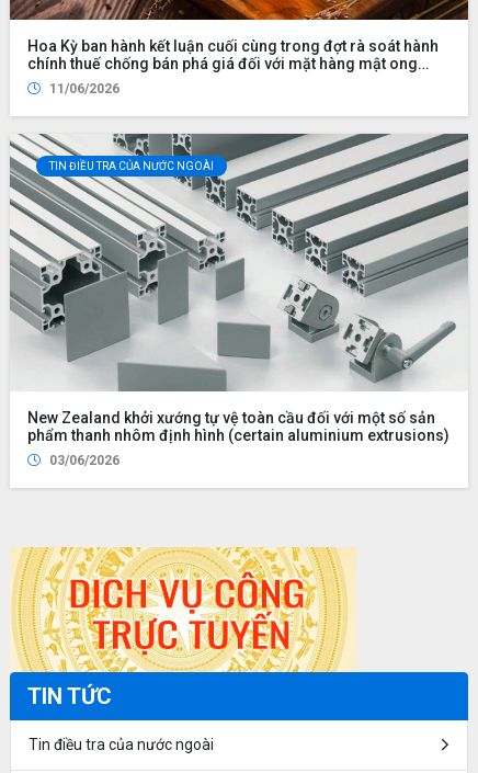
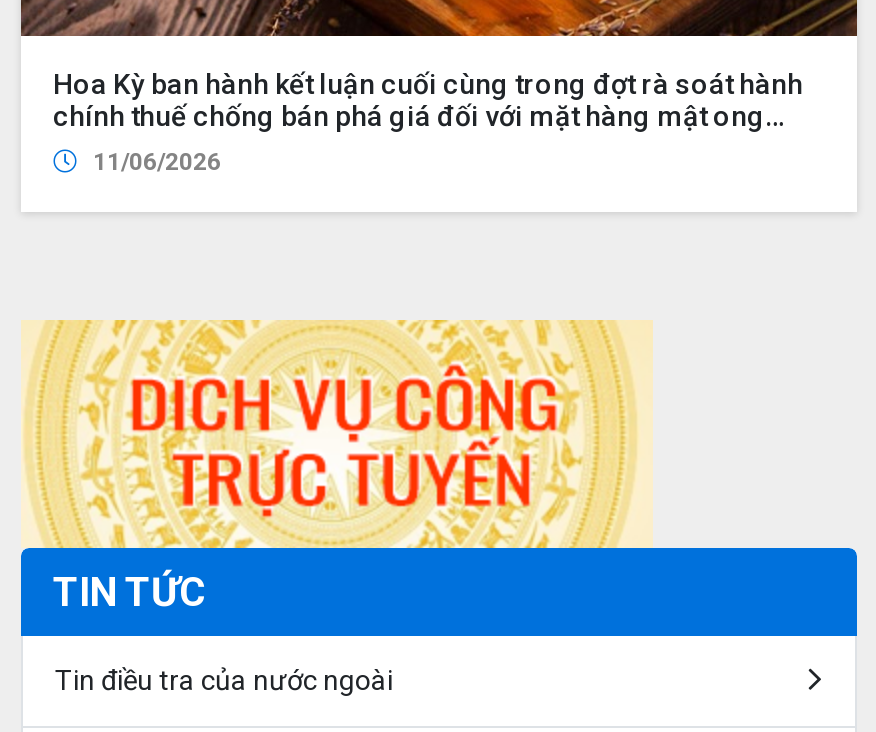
- [image]
- TIN ĐIỀU TRA CỦA NƯỚC NGOÀI

- New Zealand khởi xướng tự vệ toàn cầu đối với một số sản
- phẩm thanh nhôm định hình (certain aluminium extrusions)
- 03/06/2026
